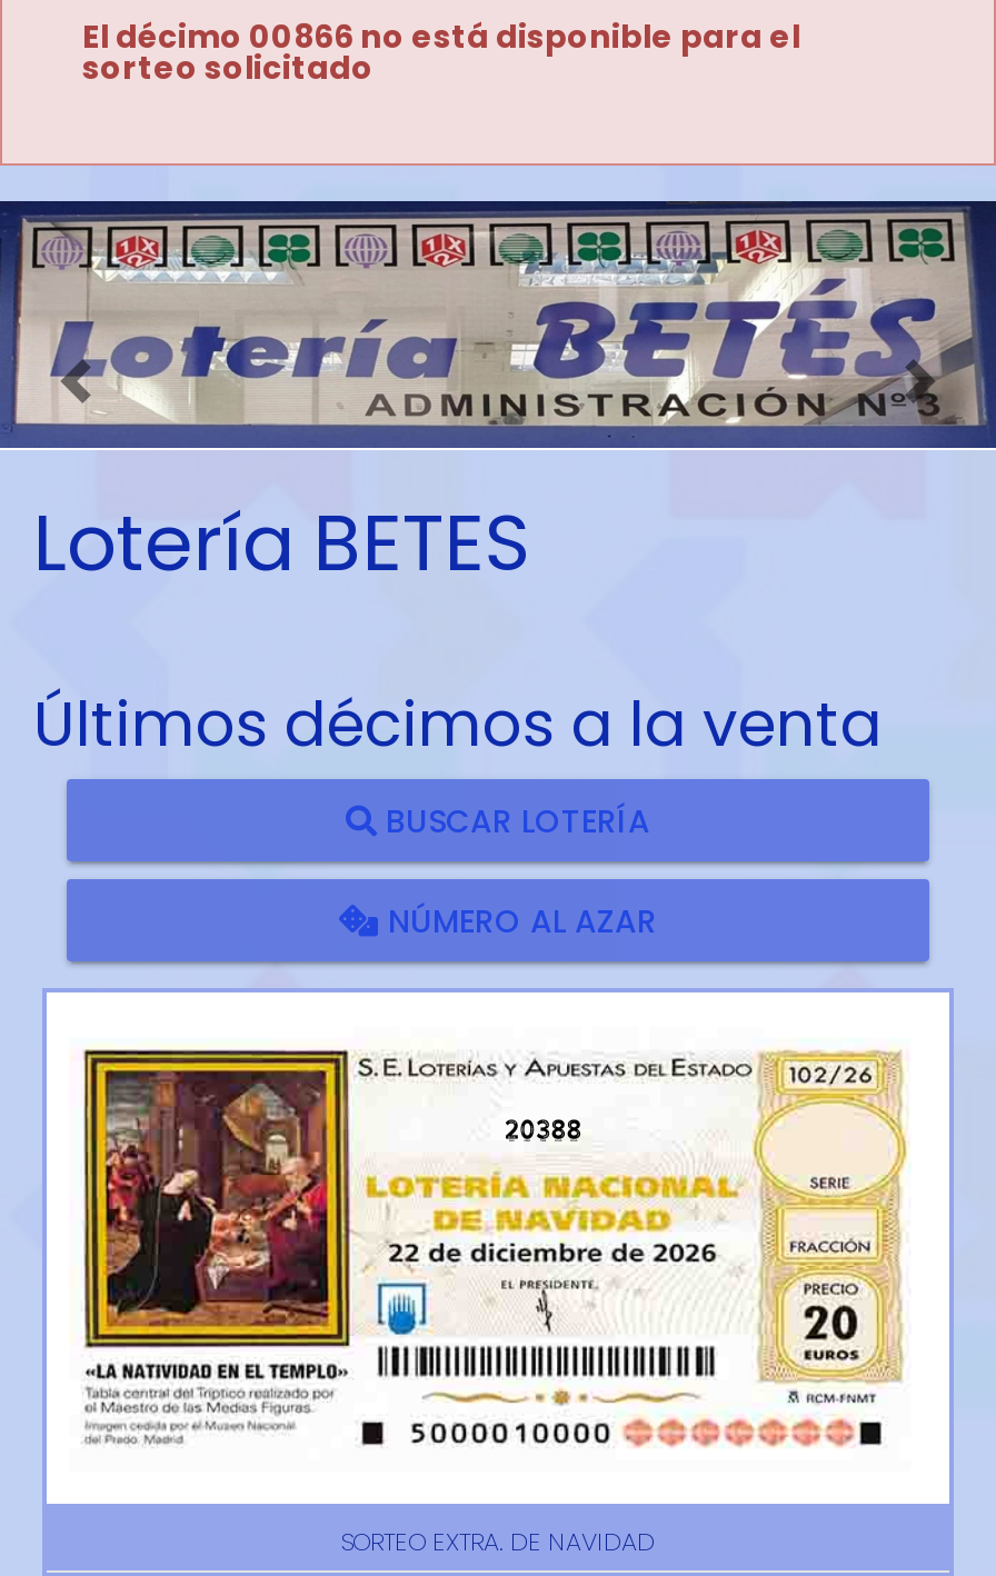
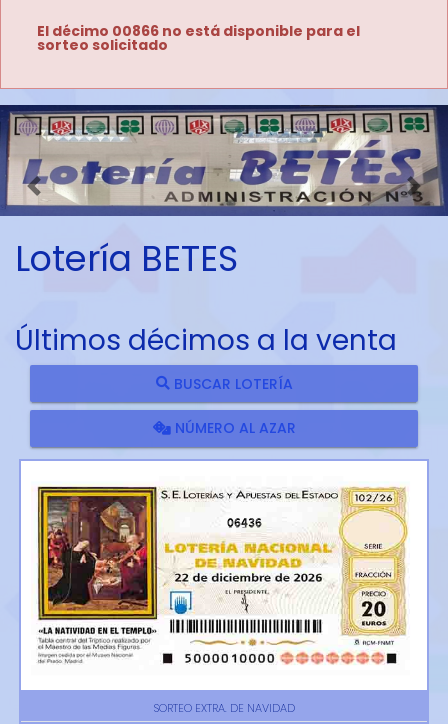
- 20388
+ 06436
